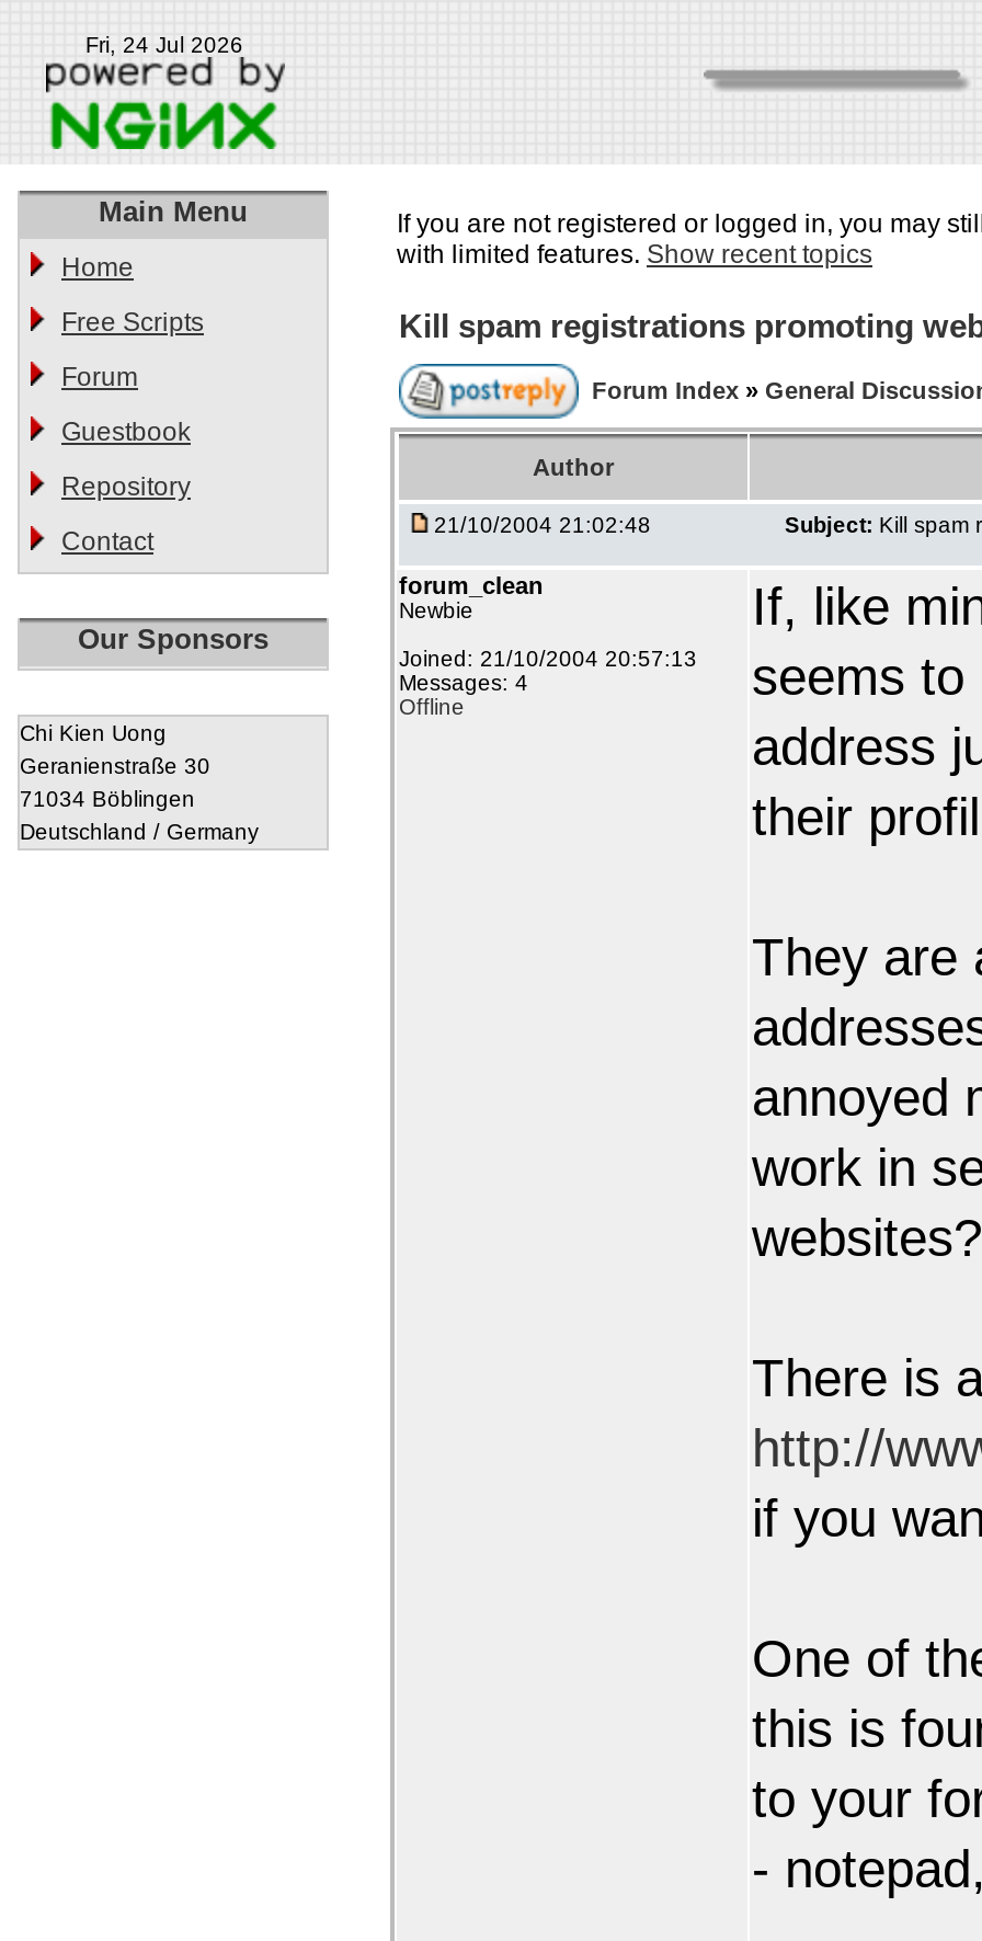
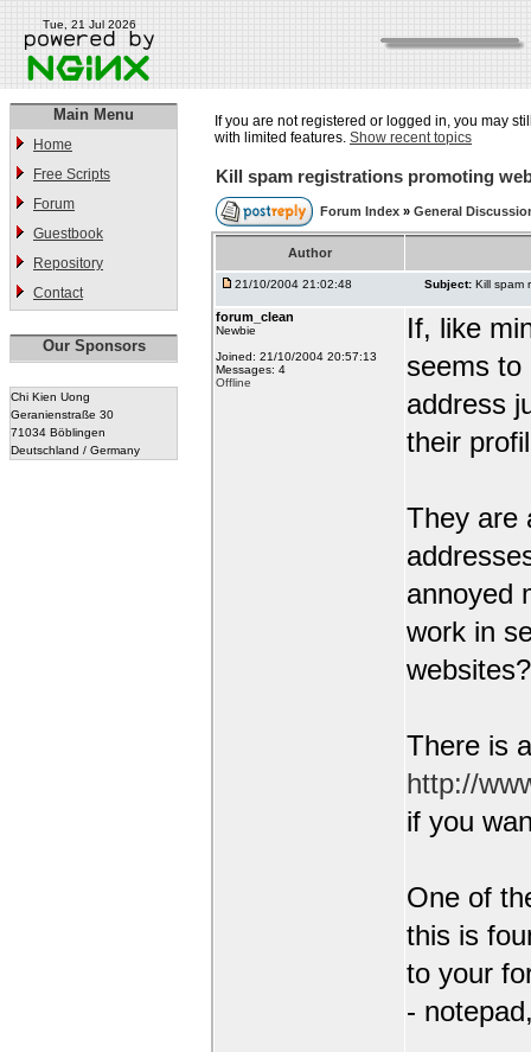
- Fri, 24 Jul 2026
+ Tue, 21 Jul 2026
